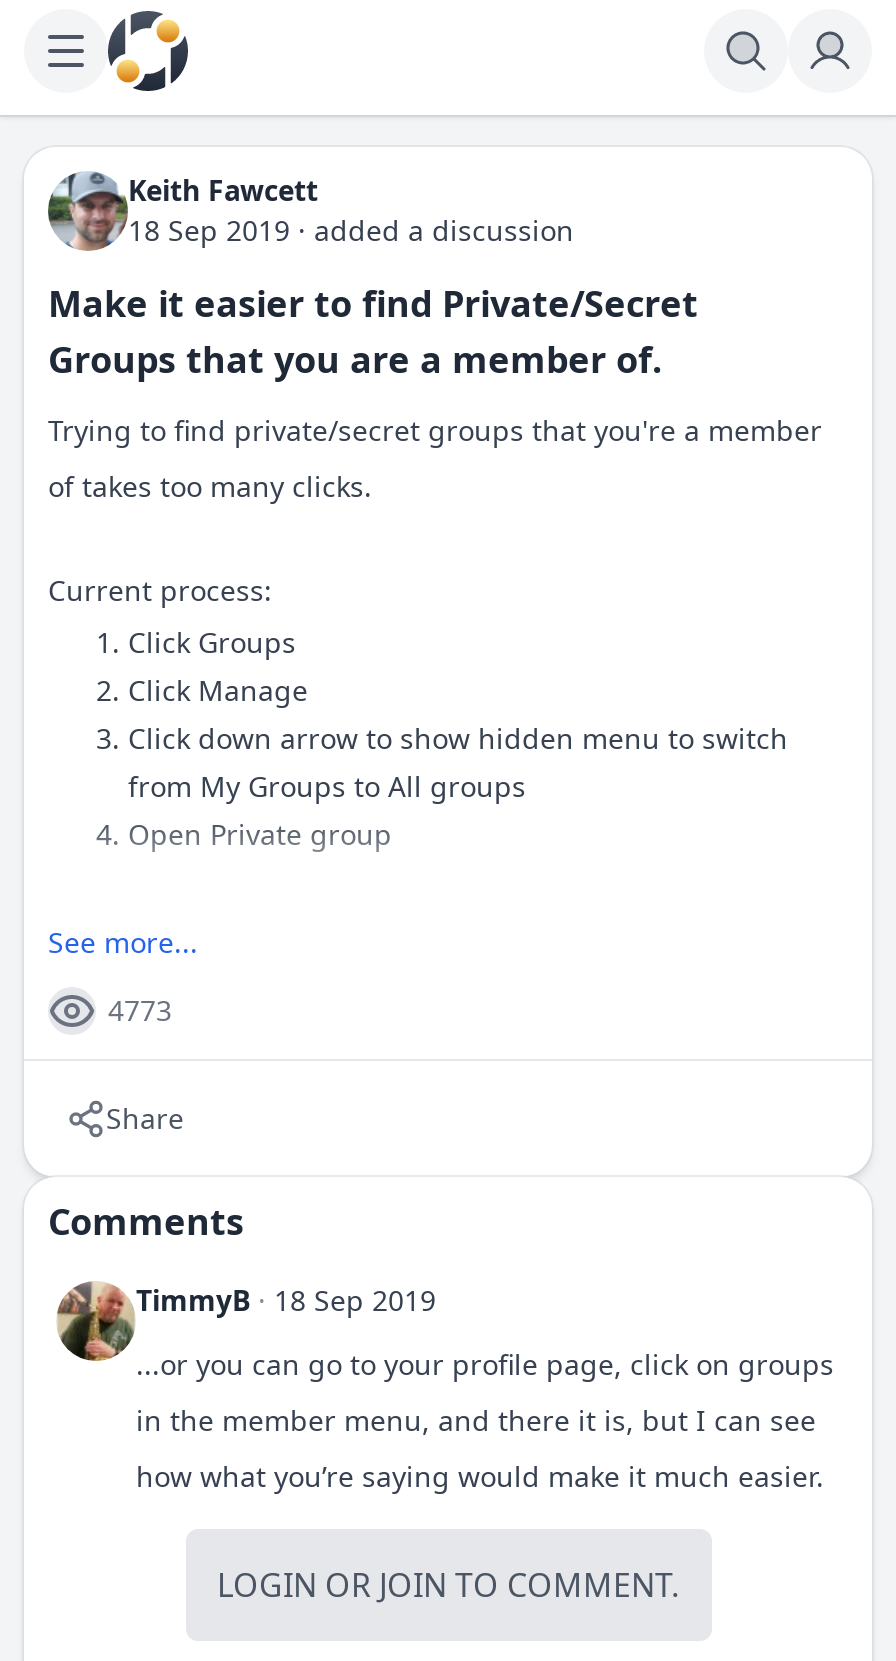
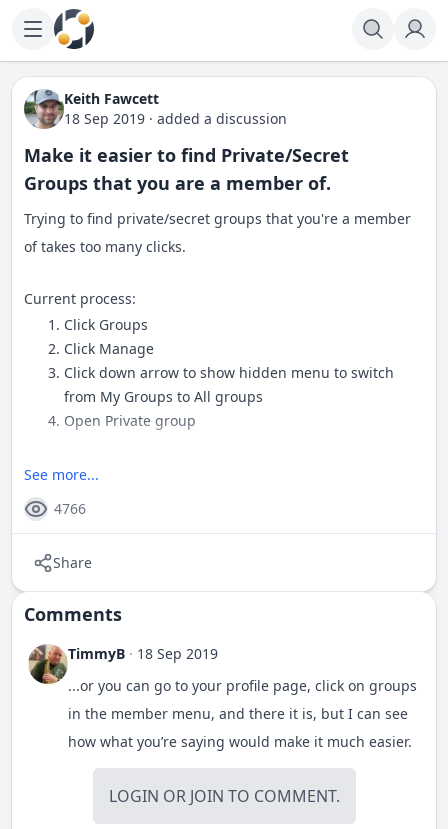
- 4773
+ 4766
